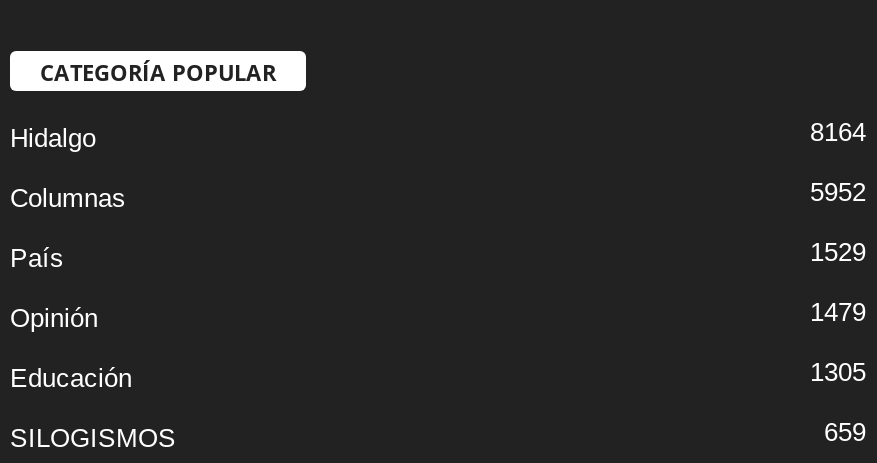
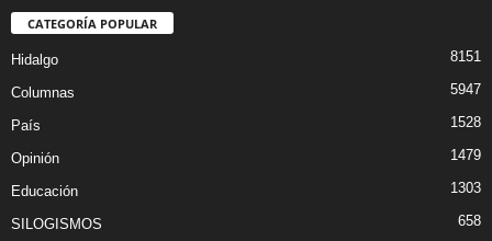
- 8164
+ 8151

- 5952
+ 5947

- 1529
+ 1528

- 1305
+ 1303

- 659
+ 658
